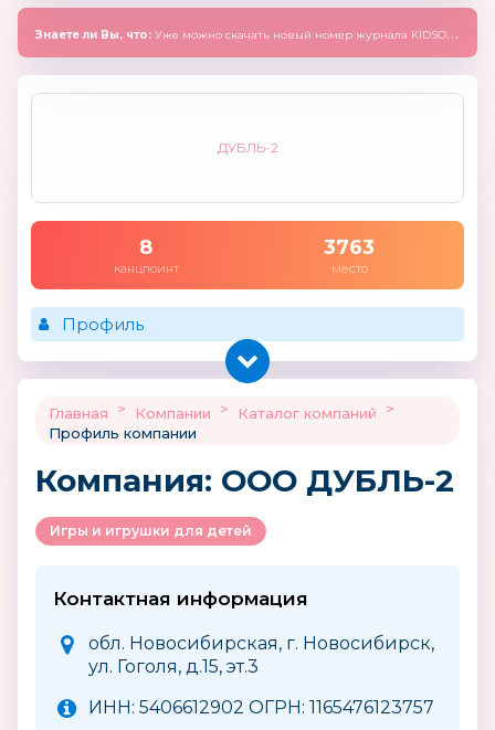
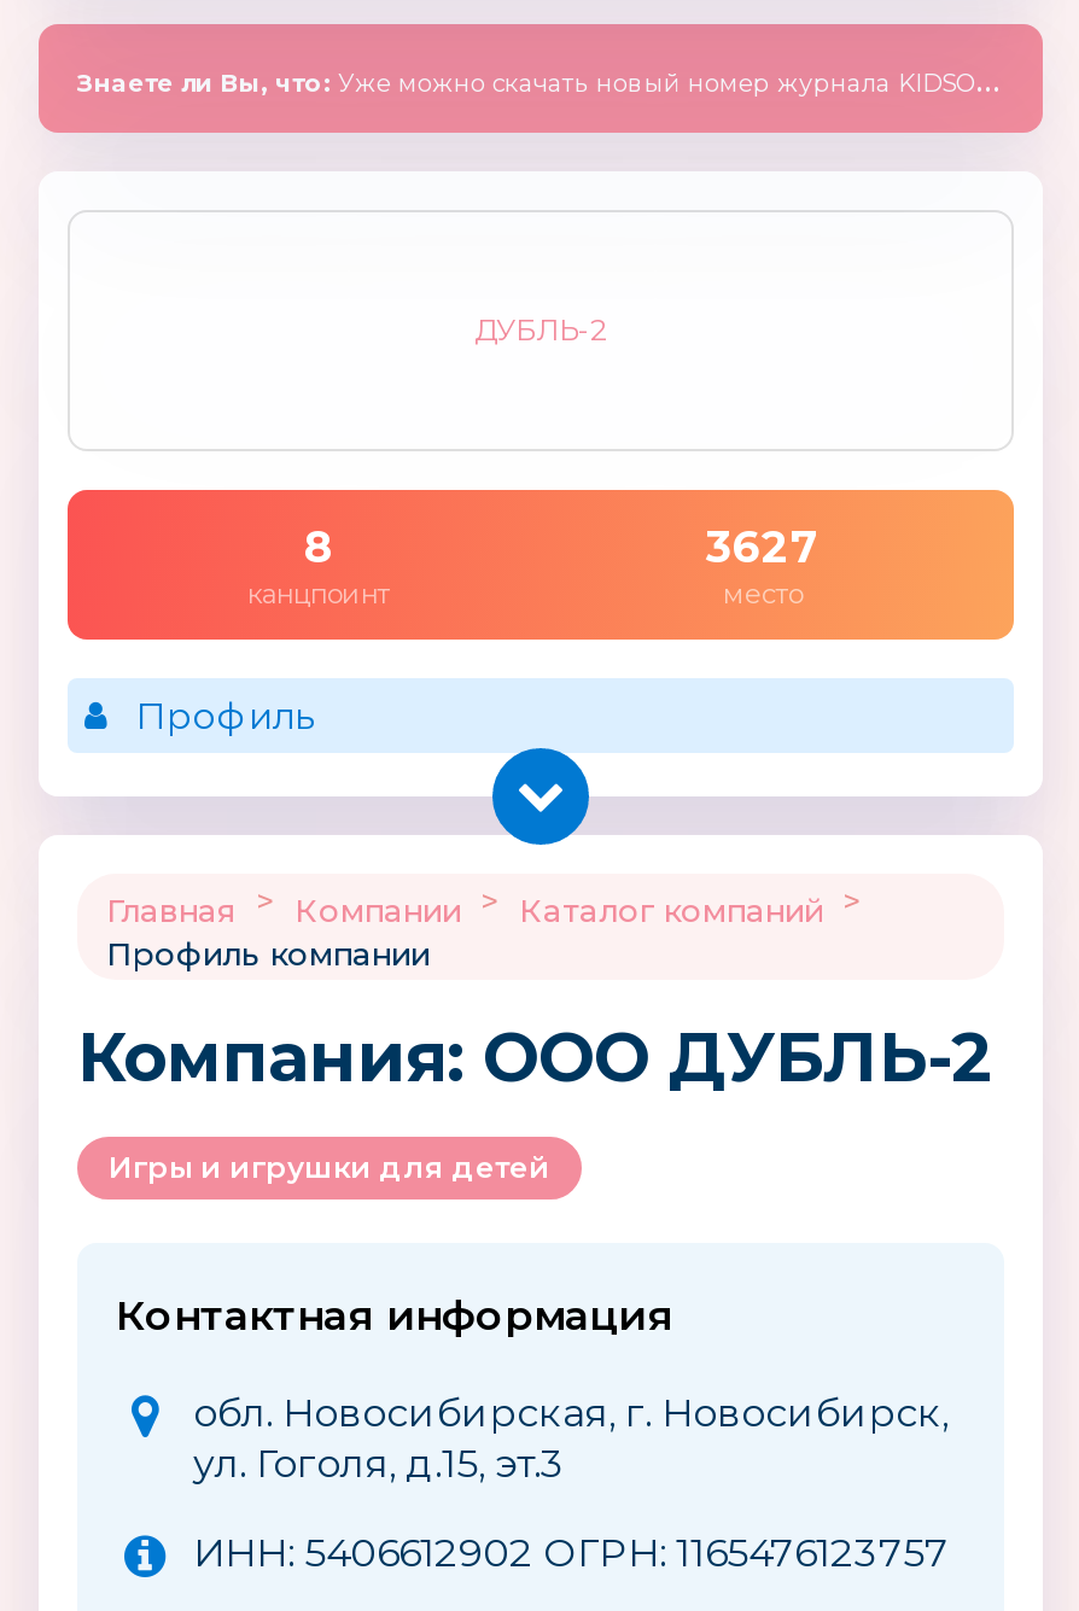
- 3763
+ 3627
